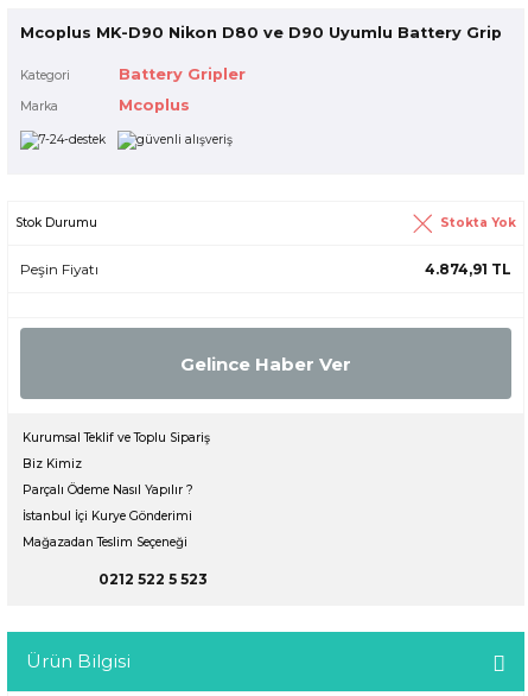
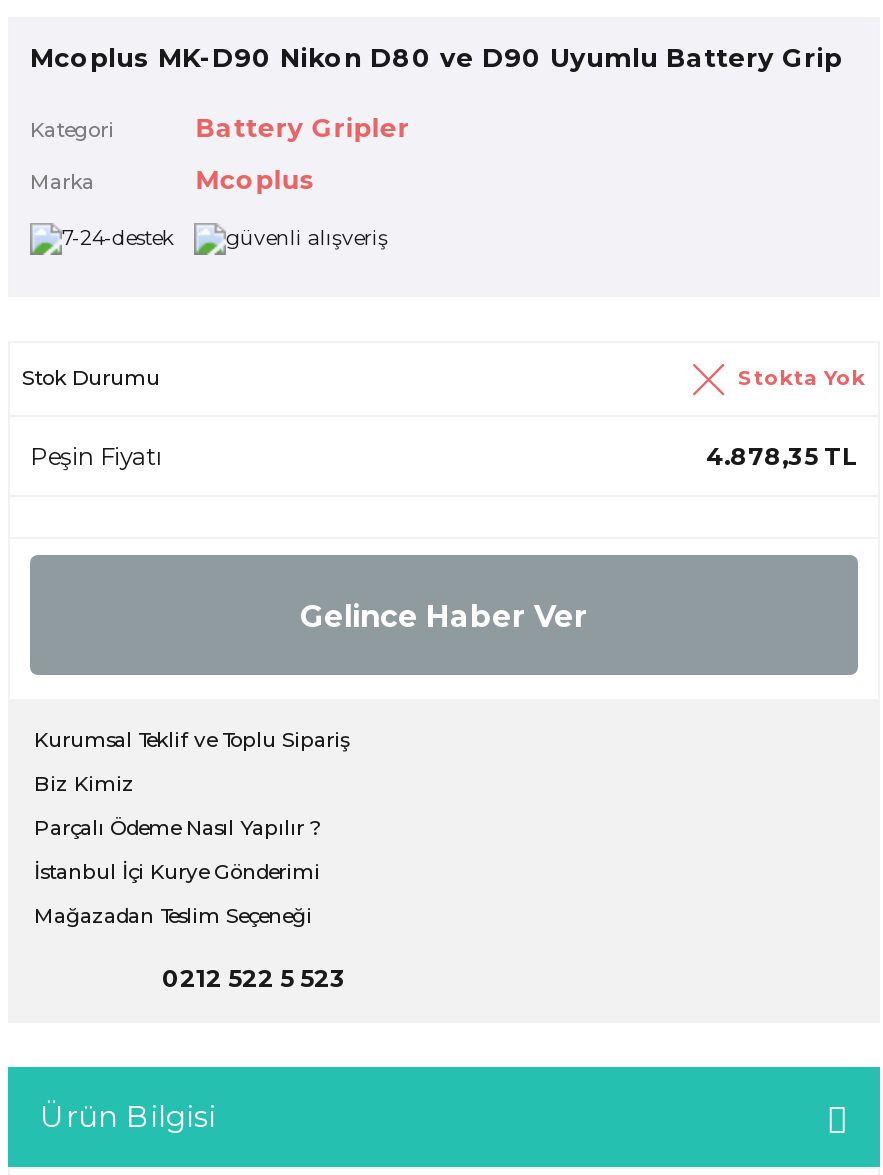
- 4.874,91 TL
+ 4.878,35 TL
